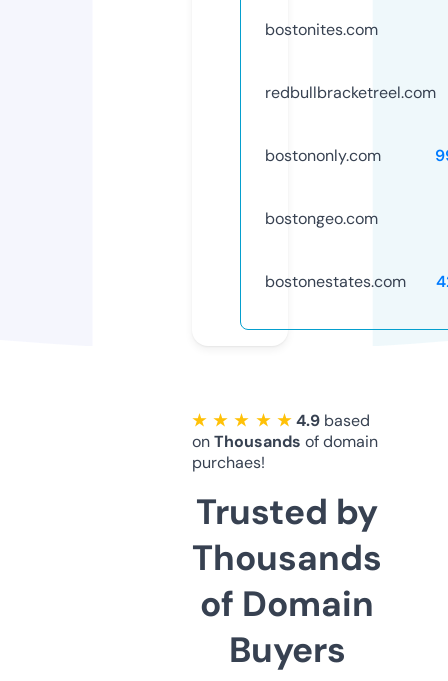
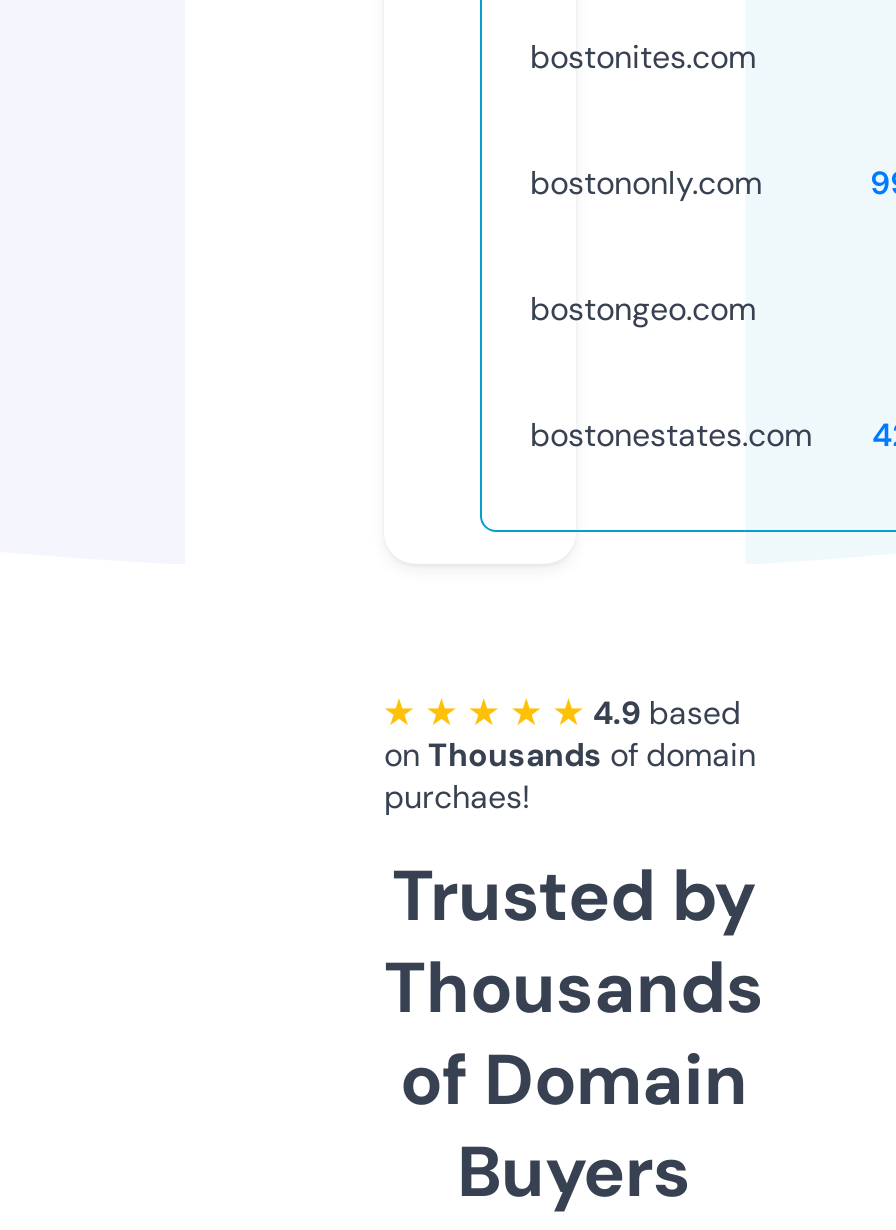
- redbullbracketreel.com
